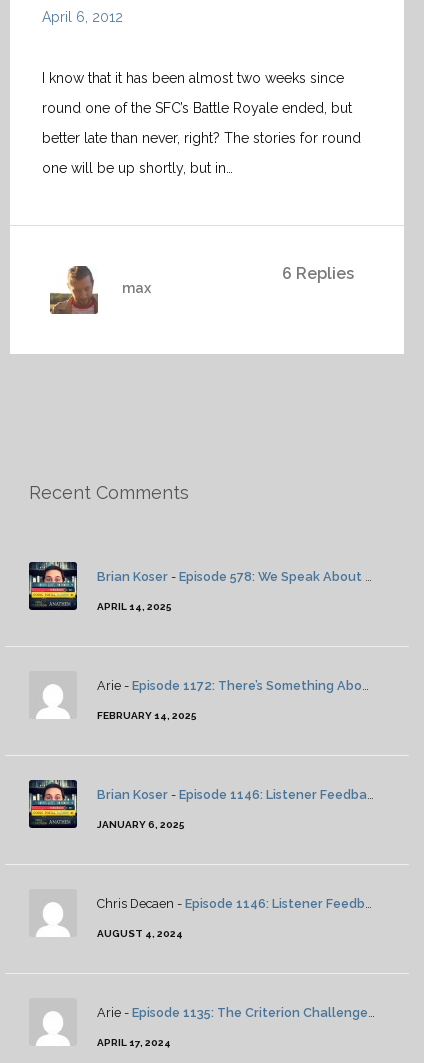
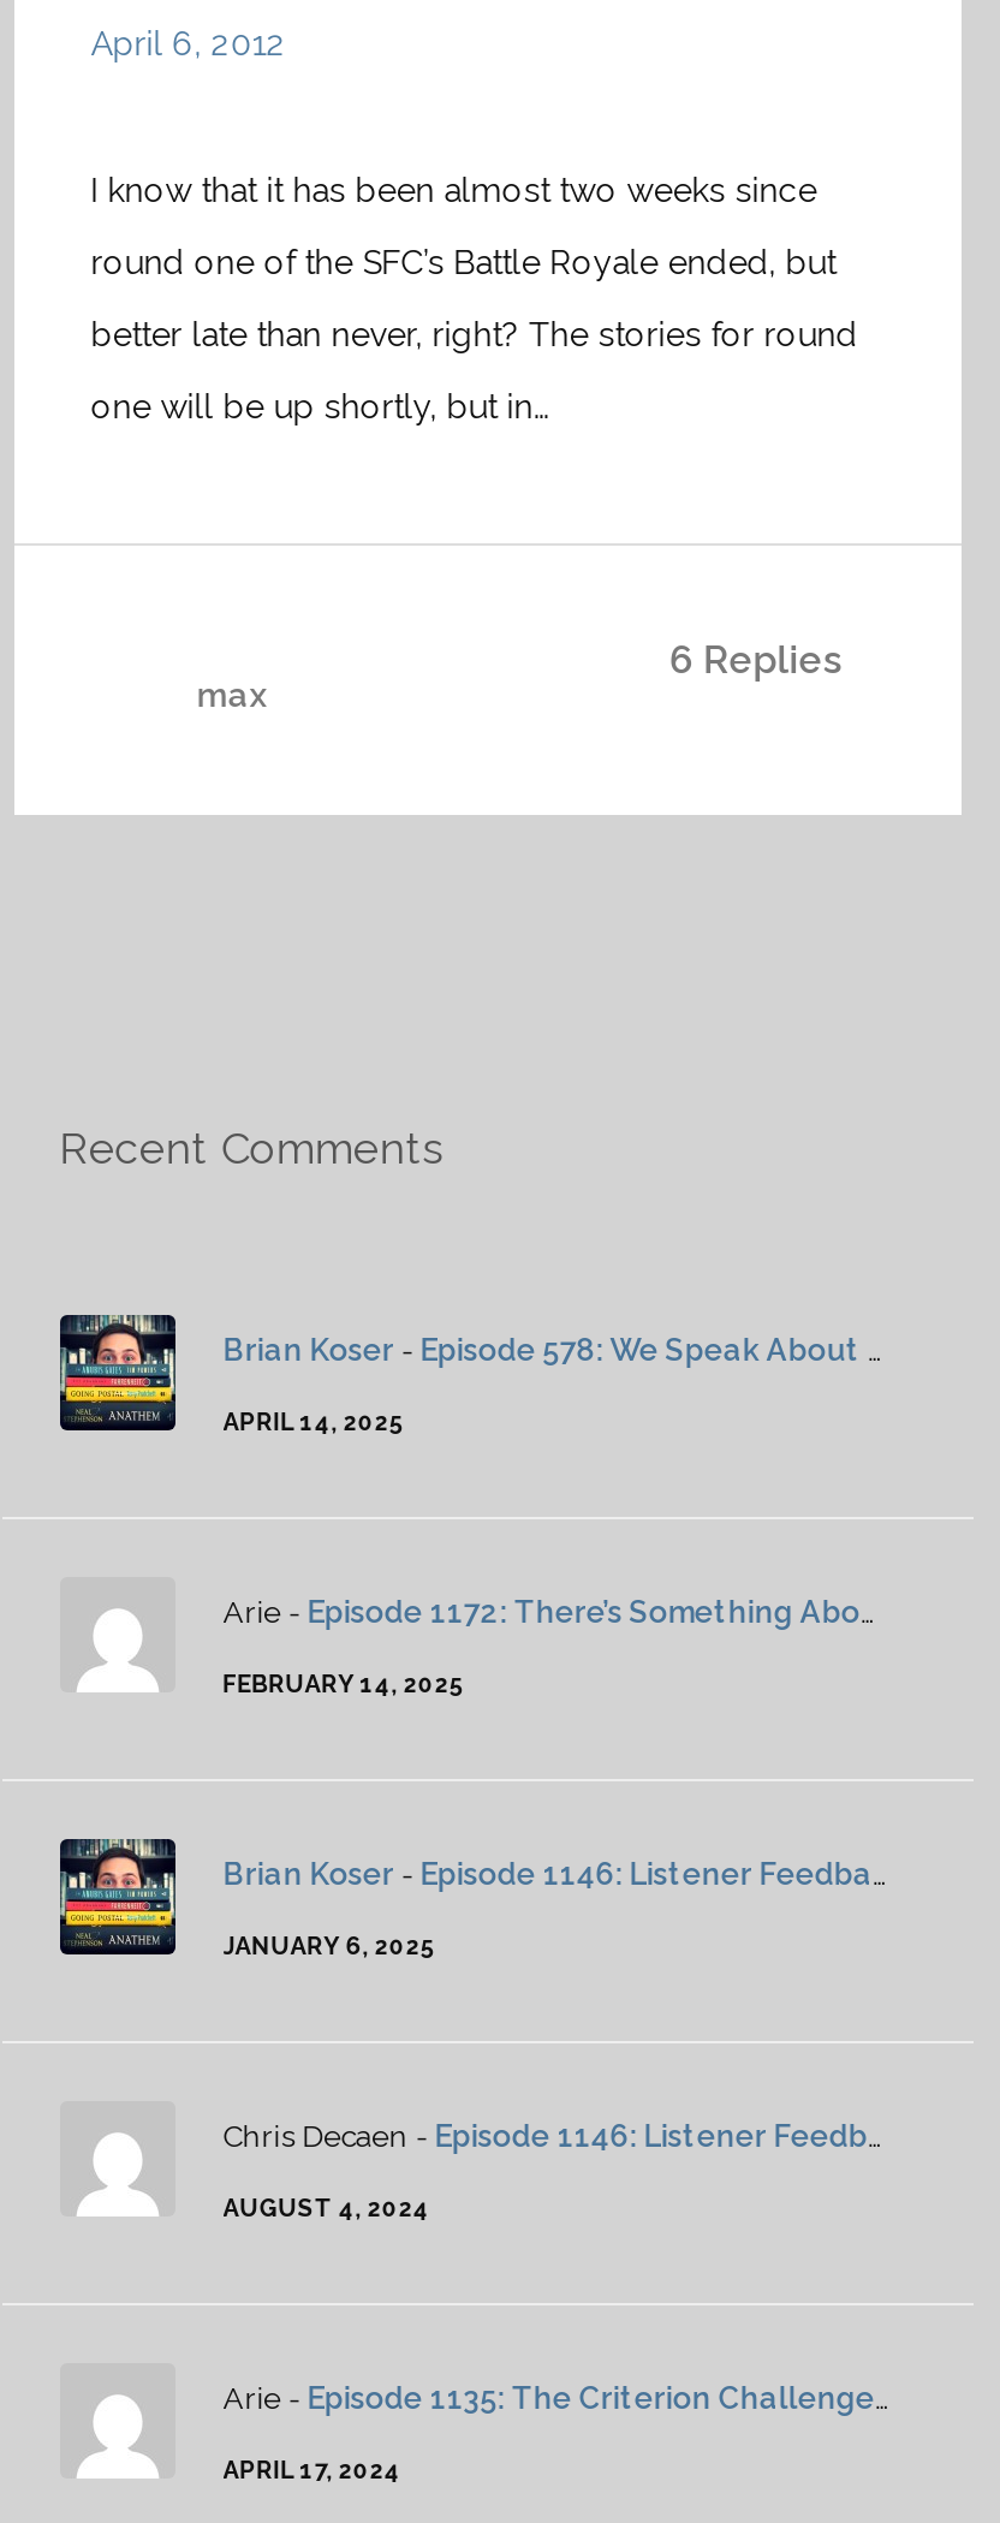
- [image]
